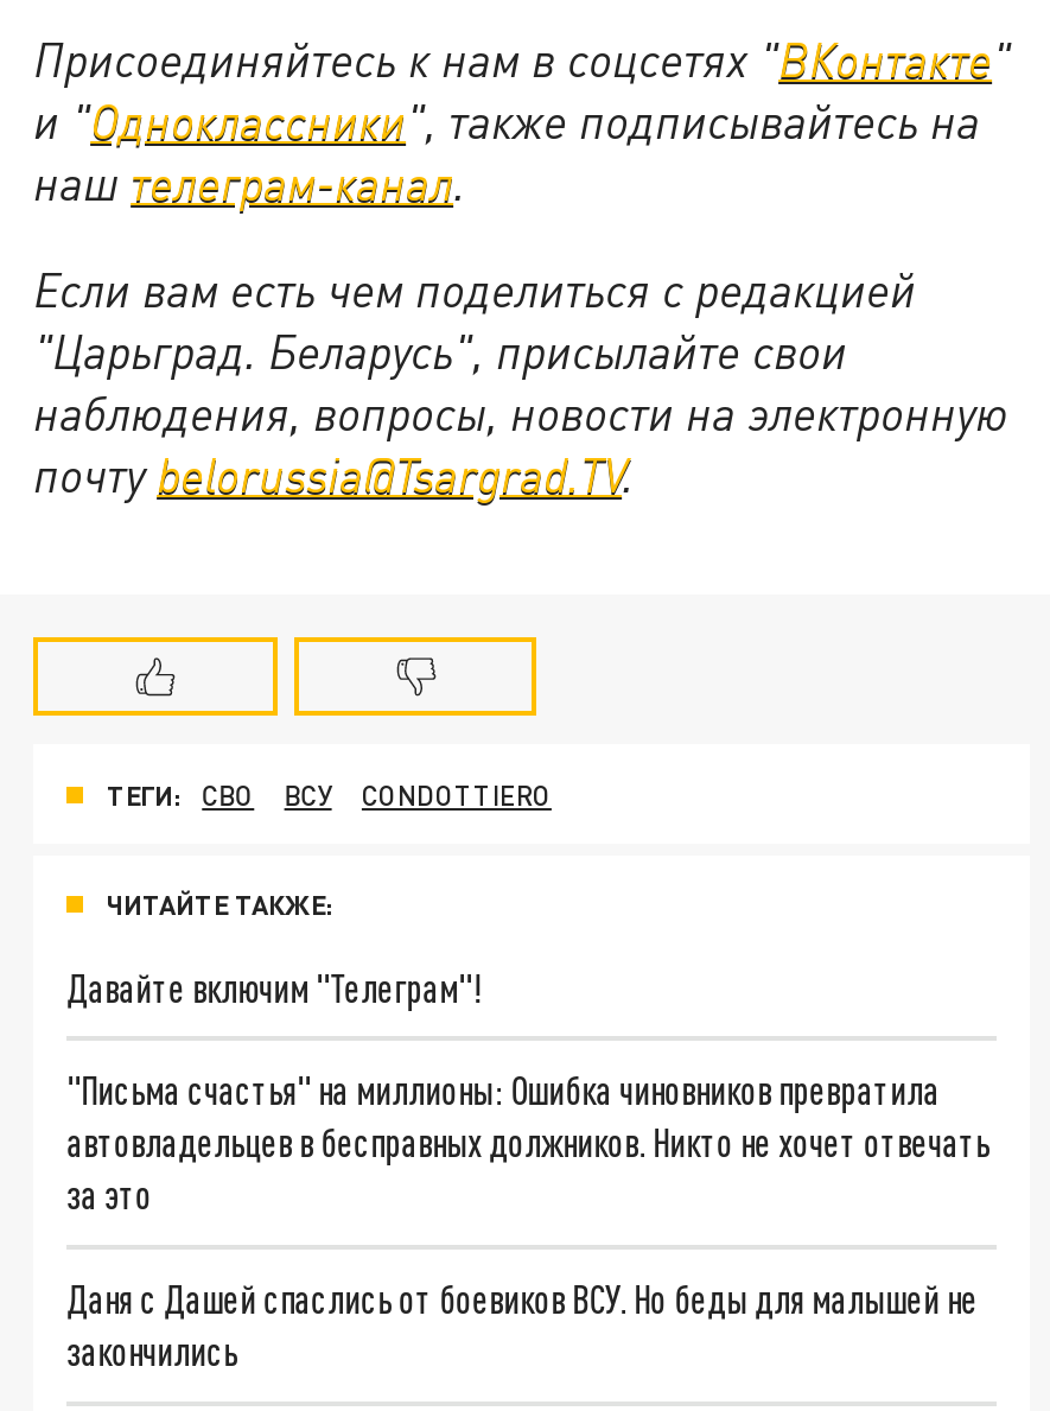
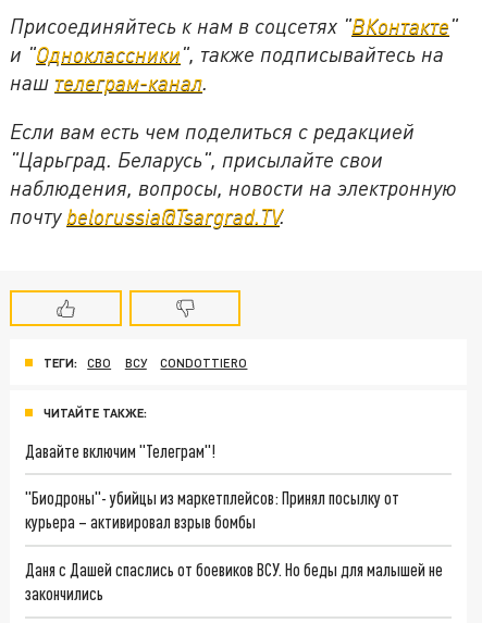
- "Письма счастья" на миллионы: Ошибка чиновников превратила
- автовладельцев в бесправных должников. Никто не хочет отвечать
- за это
+ "Биодроны"- убийцы из маркетплейсов: Принял посылку от
+ курьера – активировал взрыв бомбы
